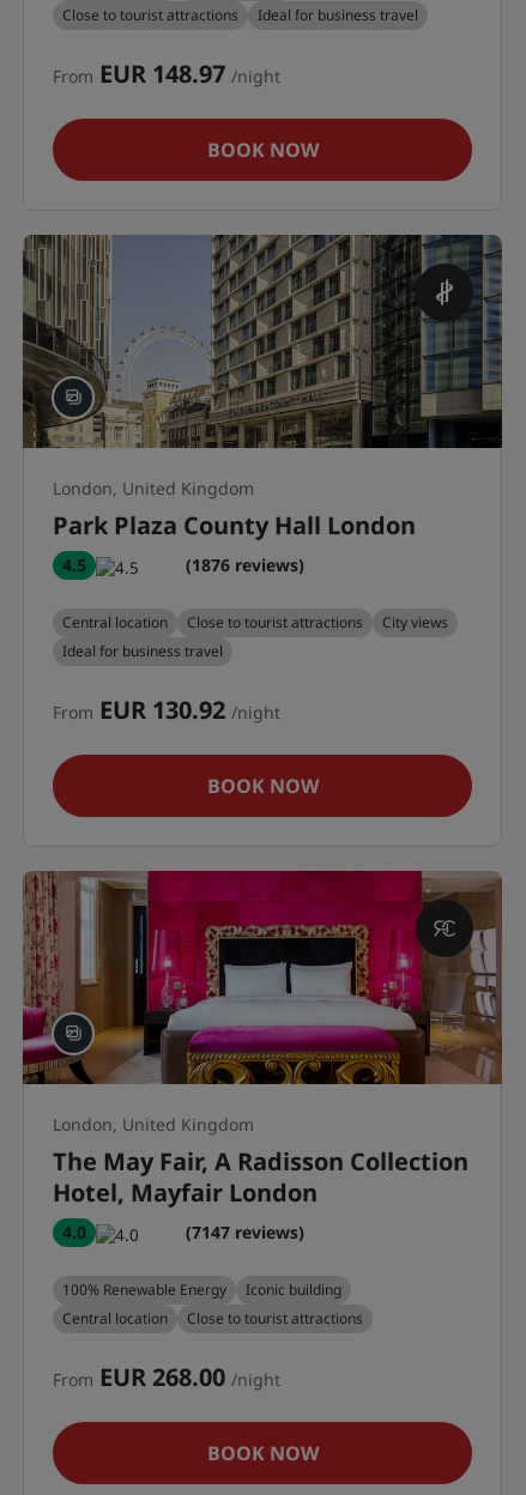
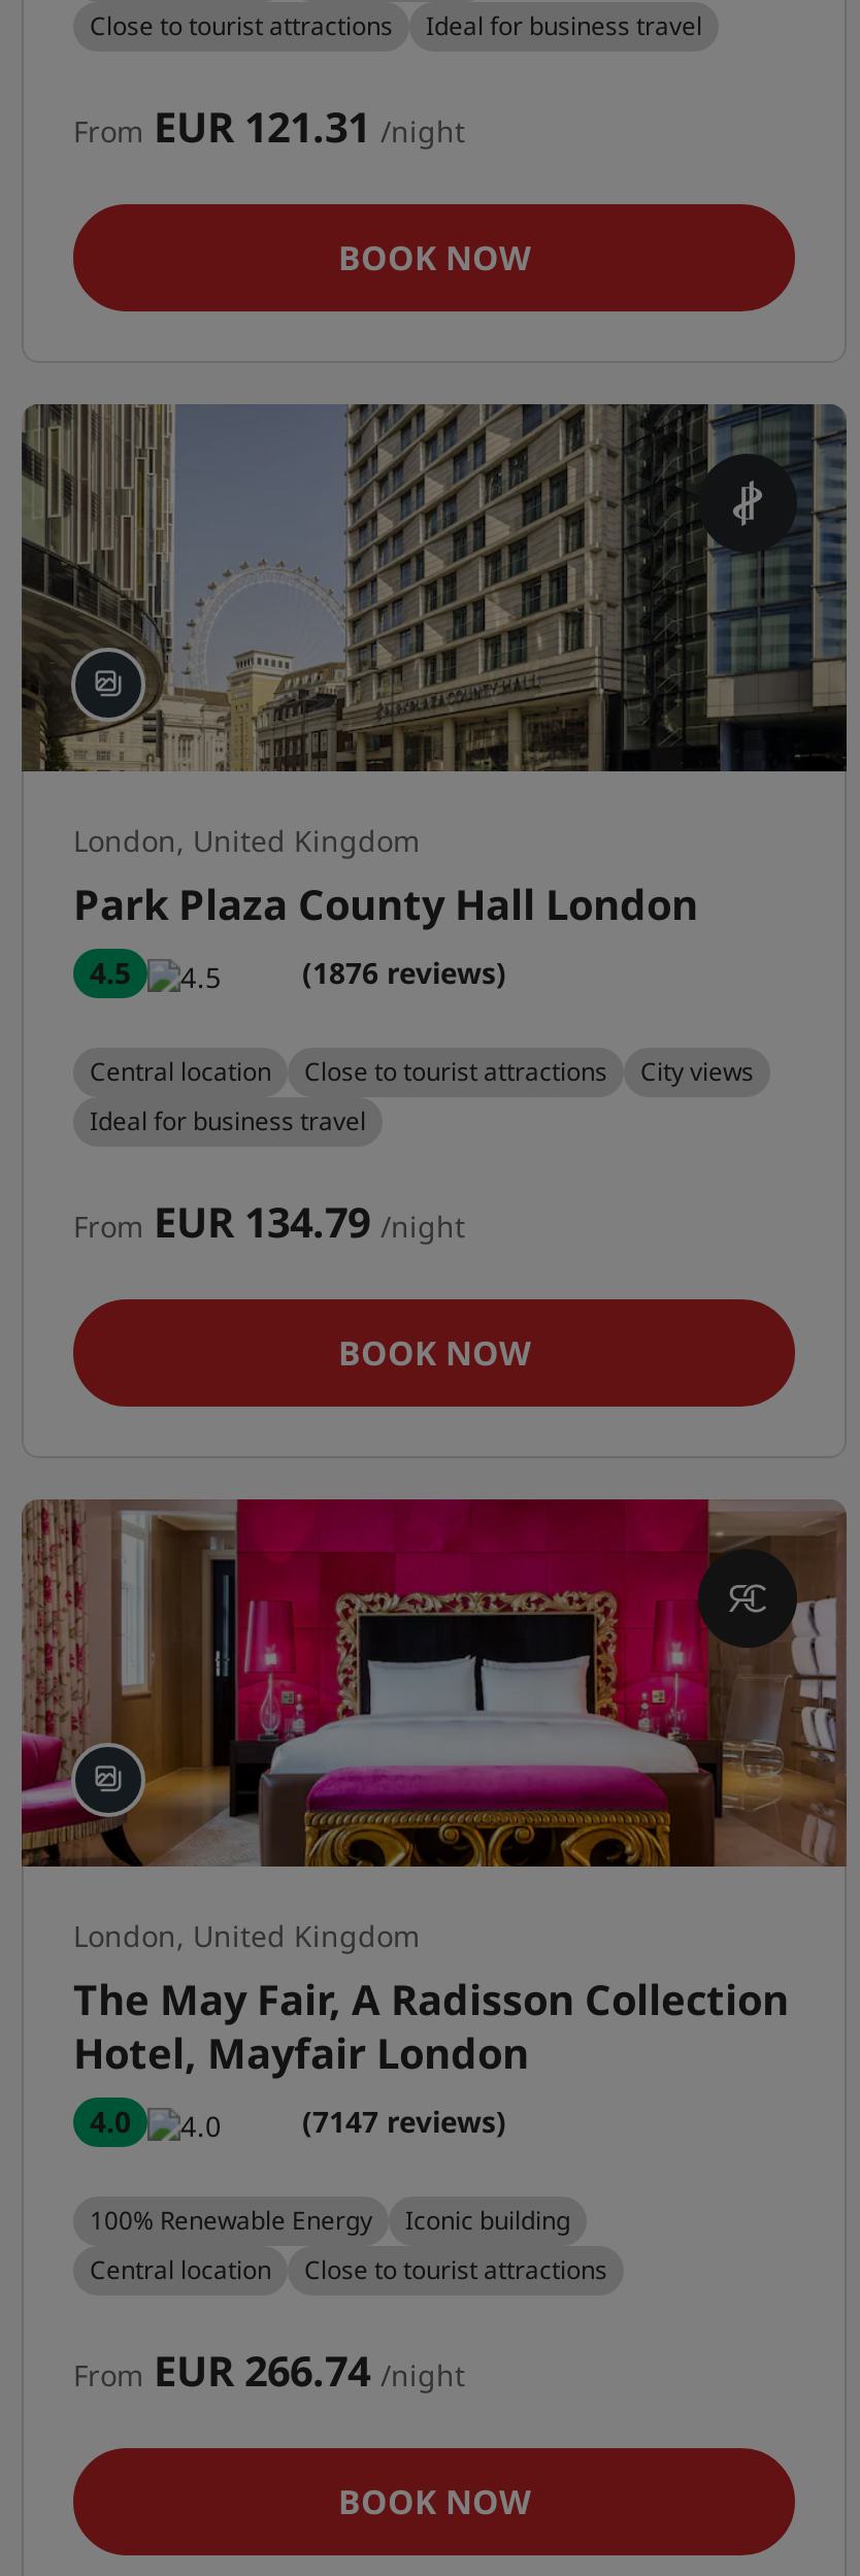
- From EUR 148.97 /night
+ From EUR 121.31 /night

- From EUR 130.92 /night
+ From EUR 134.79 /night

- From EUR 268.00 /night
+ From EUR 266.74 /night
